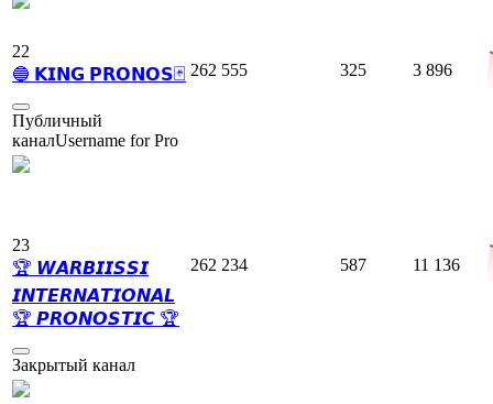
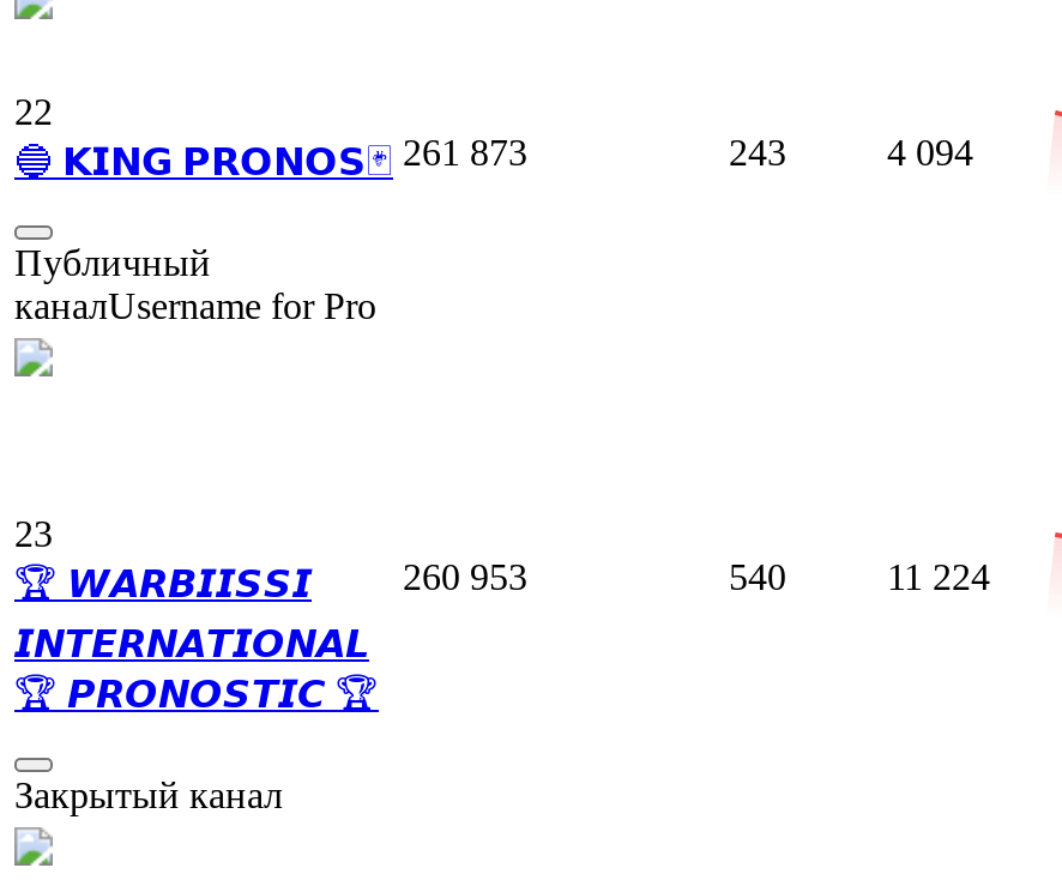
- 262 555
+ 261 873

- 325
+ 243

- 3 896
+ 4 094

- 262 234
+ 260 953

- 587
+ 540

- 11 136
+ 11 224
